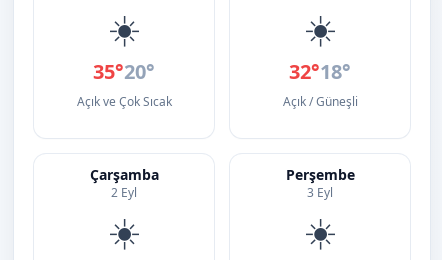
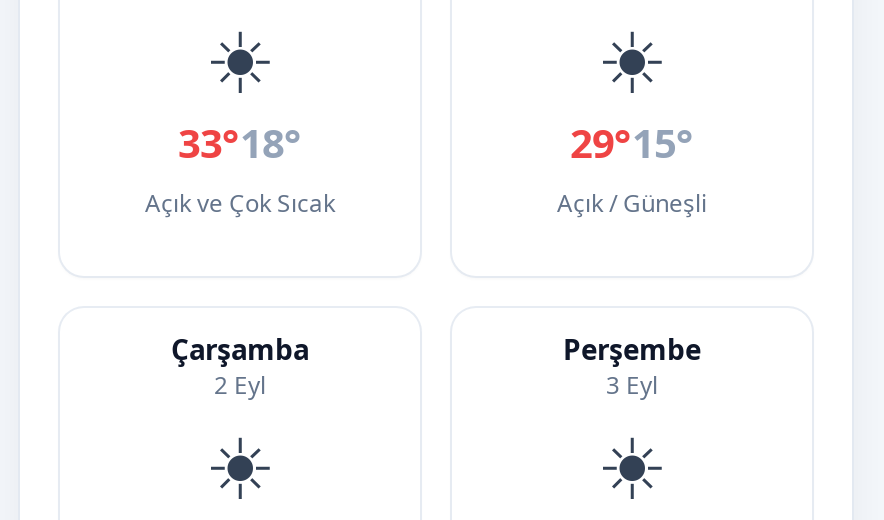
- 35°20°
+ 33°18°

- 32°18°
+ 29°15°
